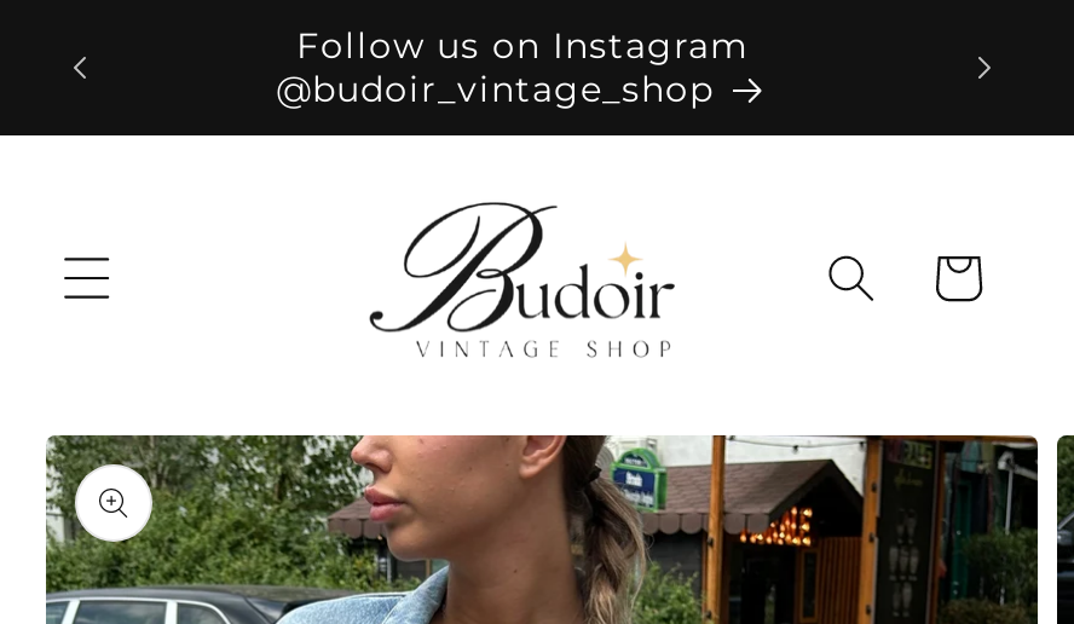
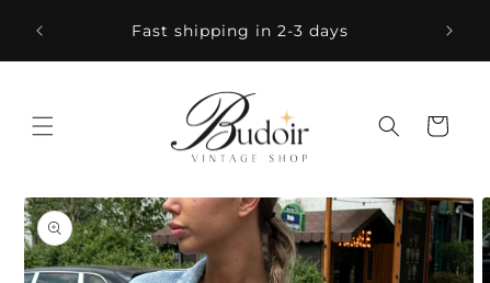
- Follow us on Instagram
- @budoir_vintage_shop
+ Fast shipping in 2-3 days
